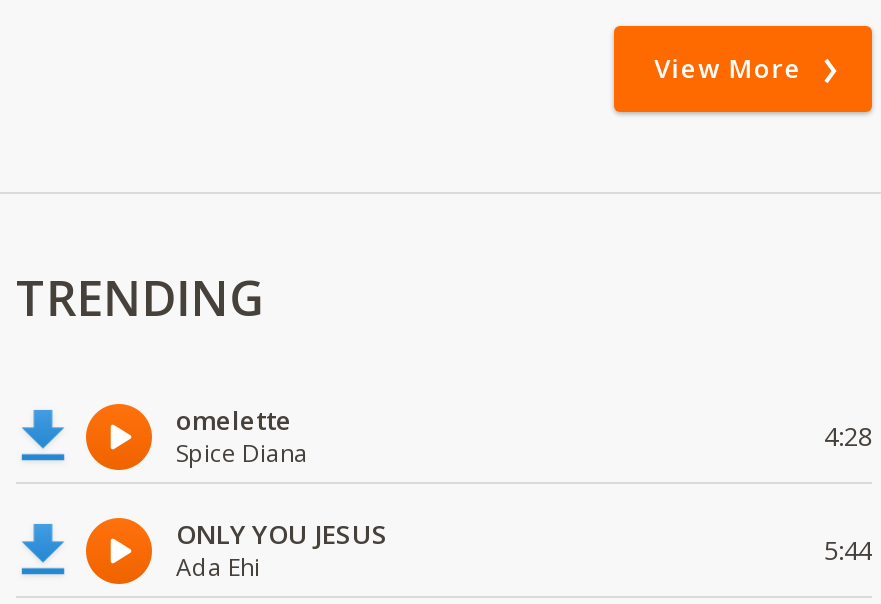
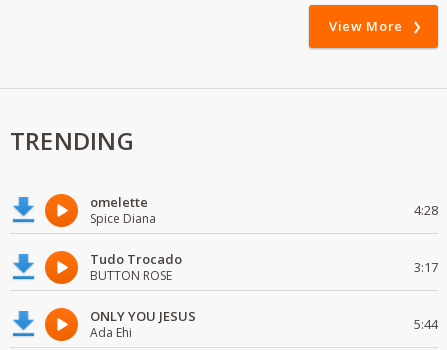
+ Tudo Trocado
+ BUTTON ROSE
+ 3:17
